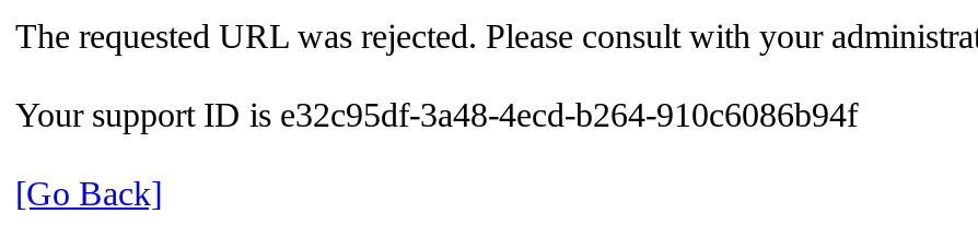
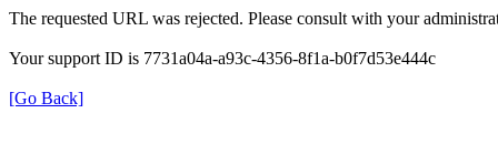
- Your support ID is e32c95df-3a48-4ecd-b264-910c6086b94f
+ Your support ID is 7731a04a-a93c-4356-8f1a-b0f7d53e444c
